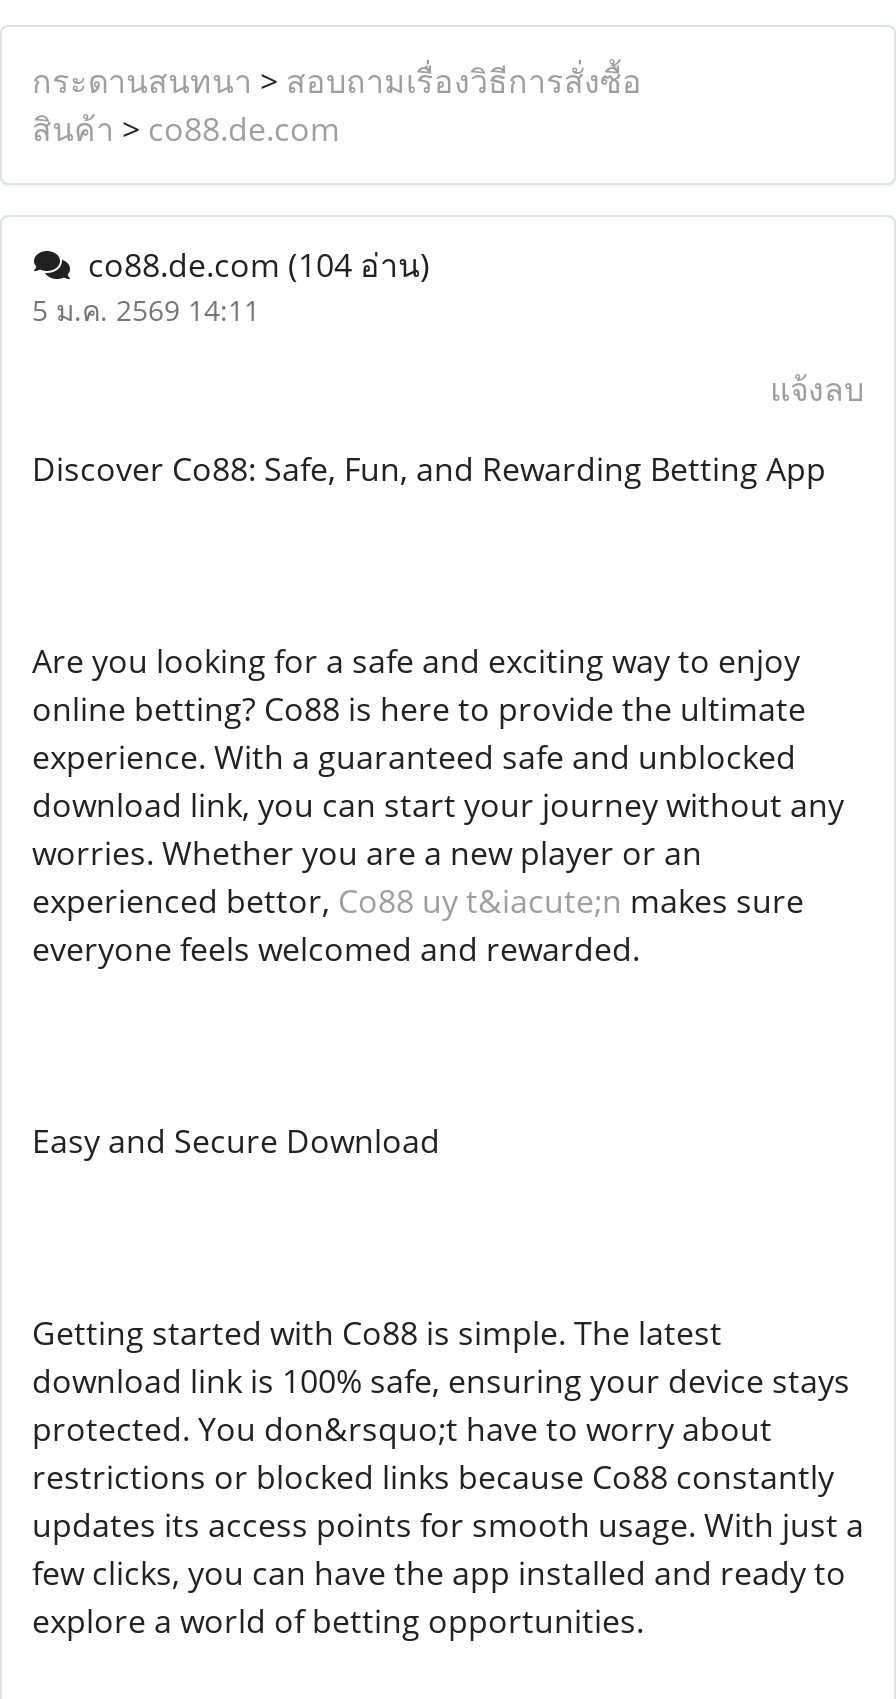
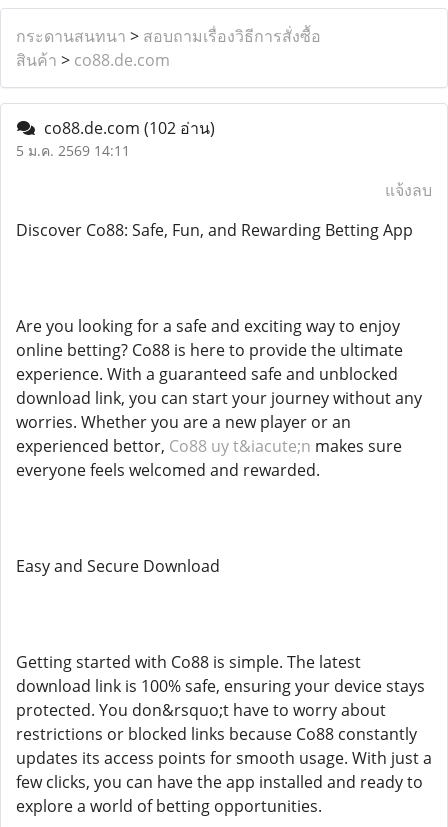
- co88.de.com (104 อ่าน)
+ co88.de.com (102 อ่าน)
